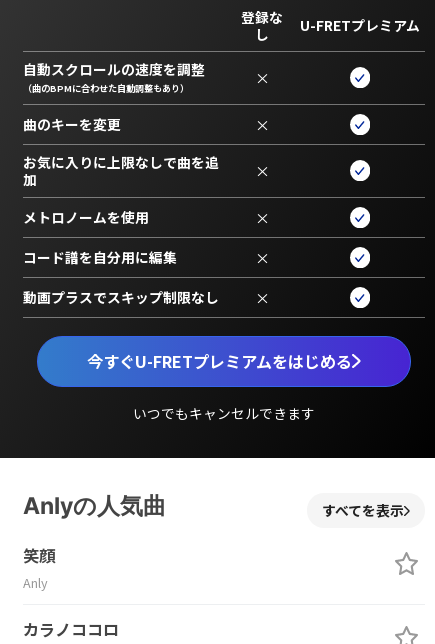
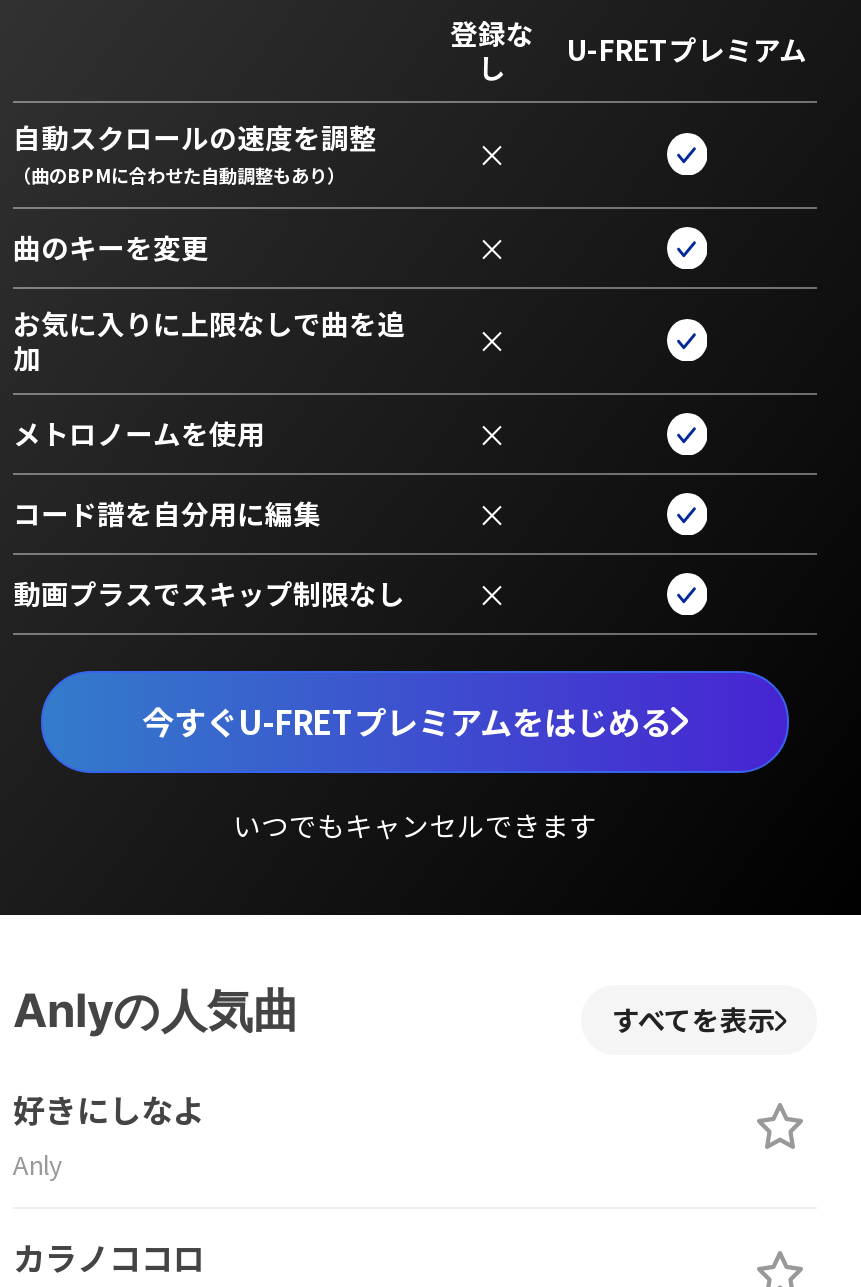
- 笑顔
+ 好きにしなよ
